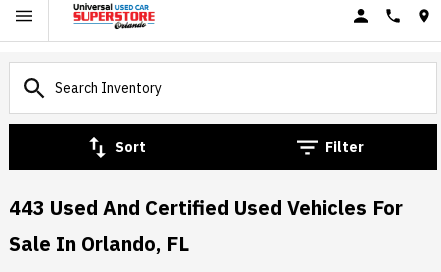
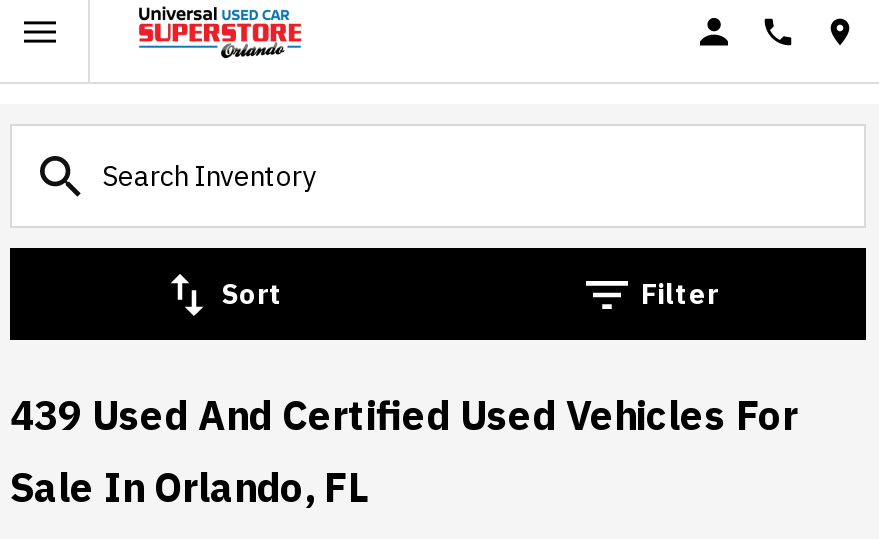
- 443 Used And Certified Used Vehicles For
+ 439 Used And Certified Used Vehicles For
